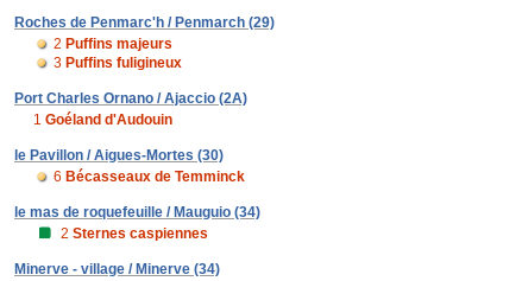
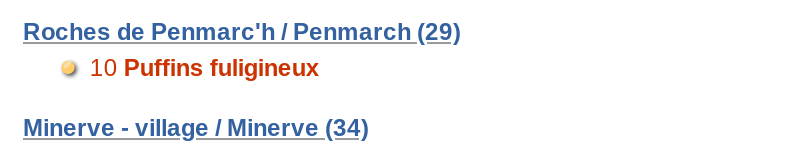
- 2 Puffins majeurs
- 3 Puffins fuligineux
- Port Charles Ornano / Ajaccio (2A)
- 1 Goéland d'Audouin
- le Pavillon / Aigues-Mortes (30)
- 6 Bécasseaux de Temminck
- le mas de roquefeuille / Mauguio (34)
- 2 Sternes caspiennes
+ 10 Puffins fuligineux
